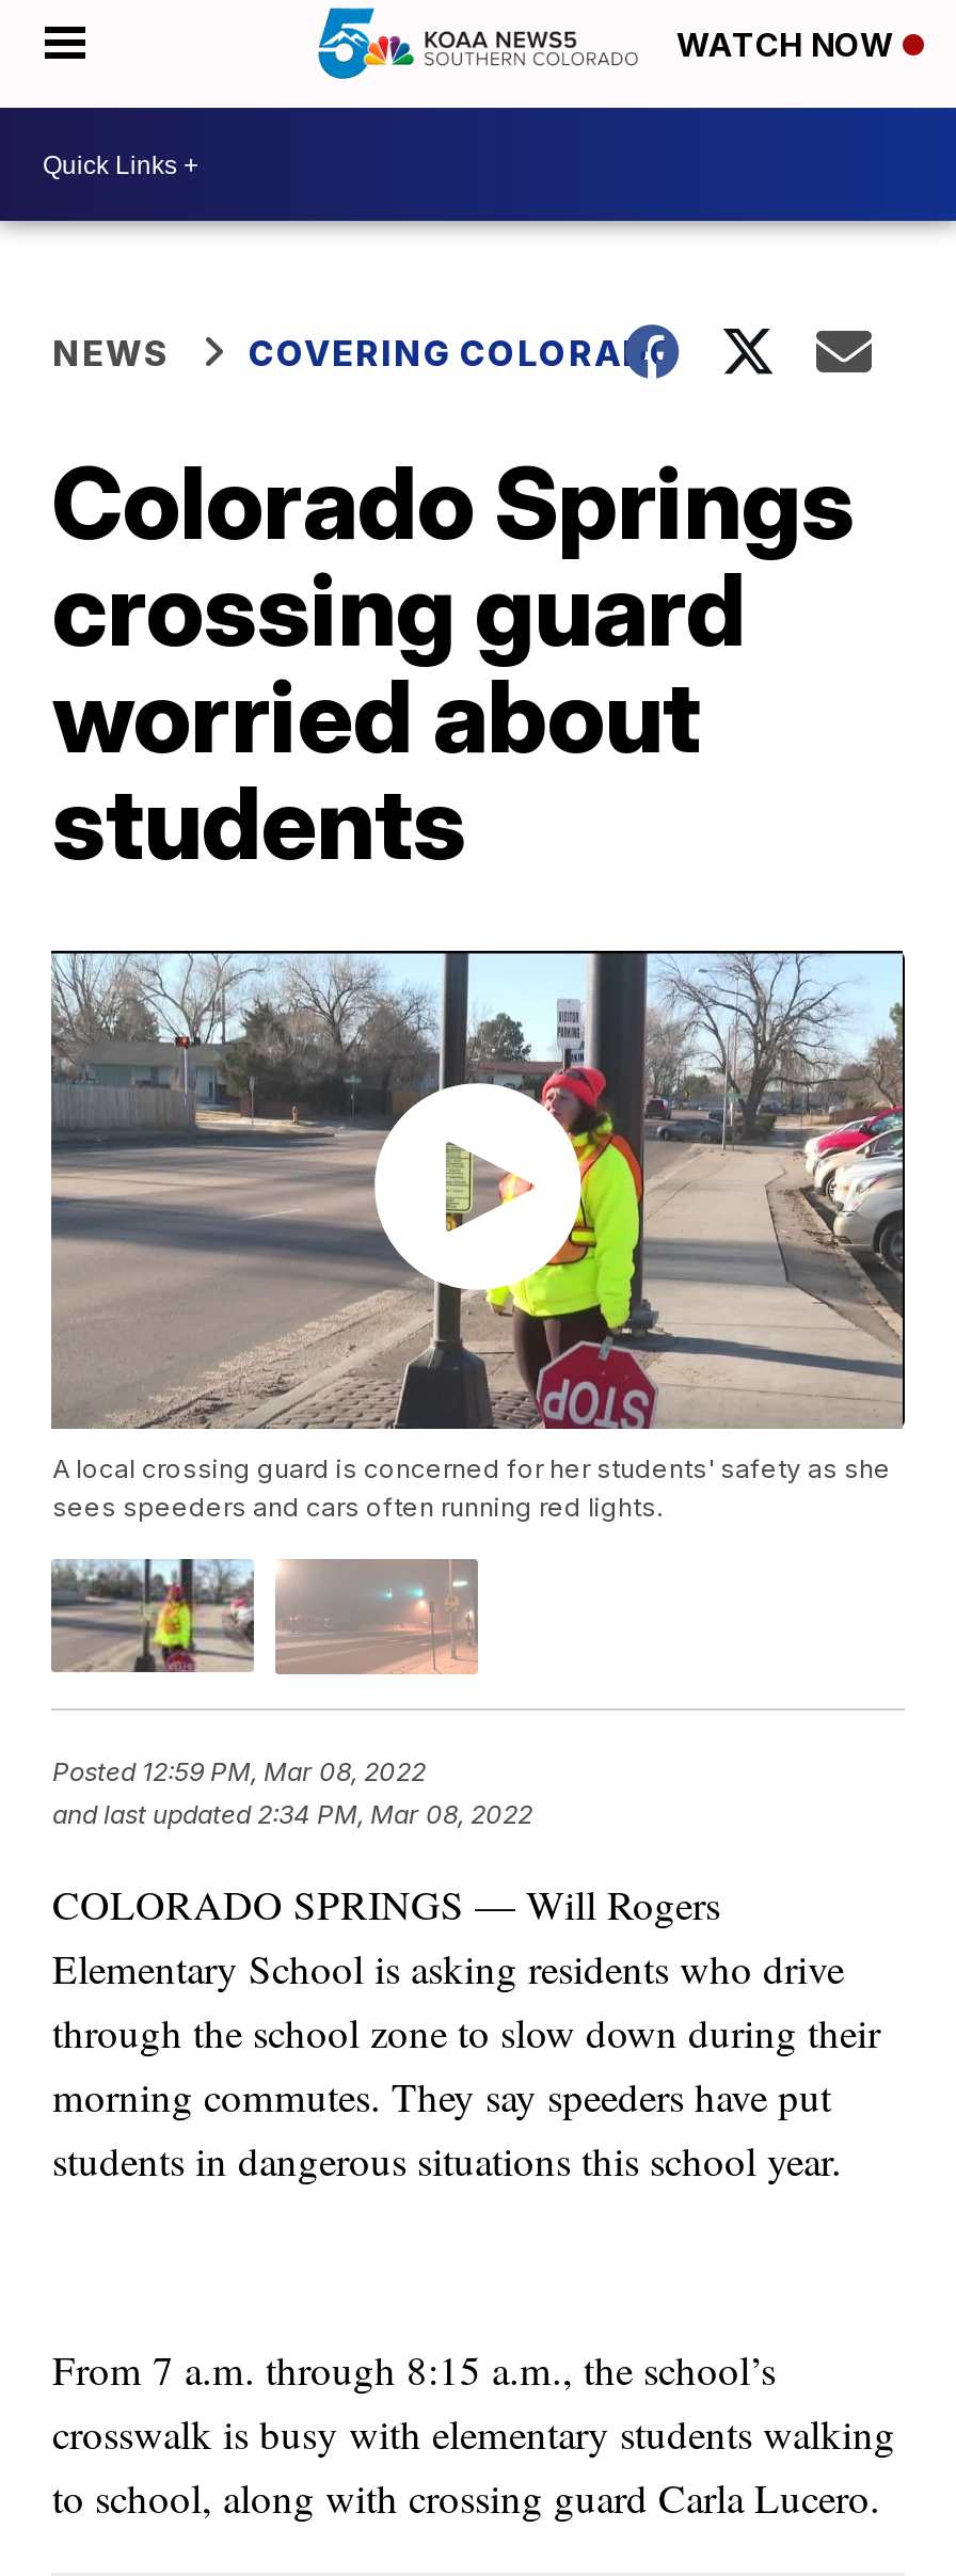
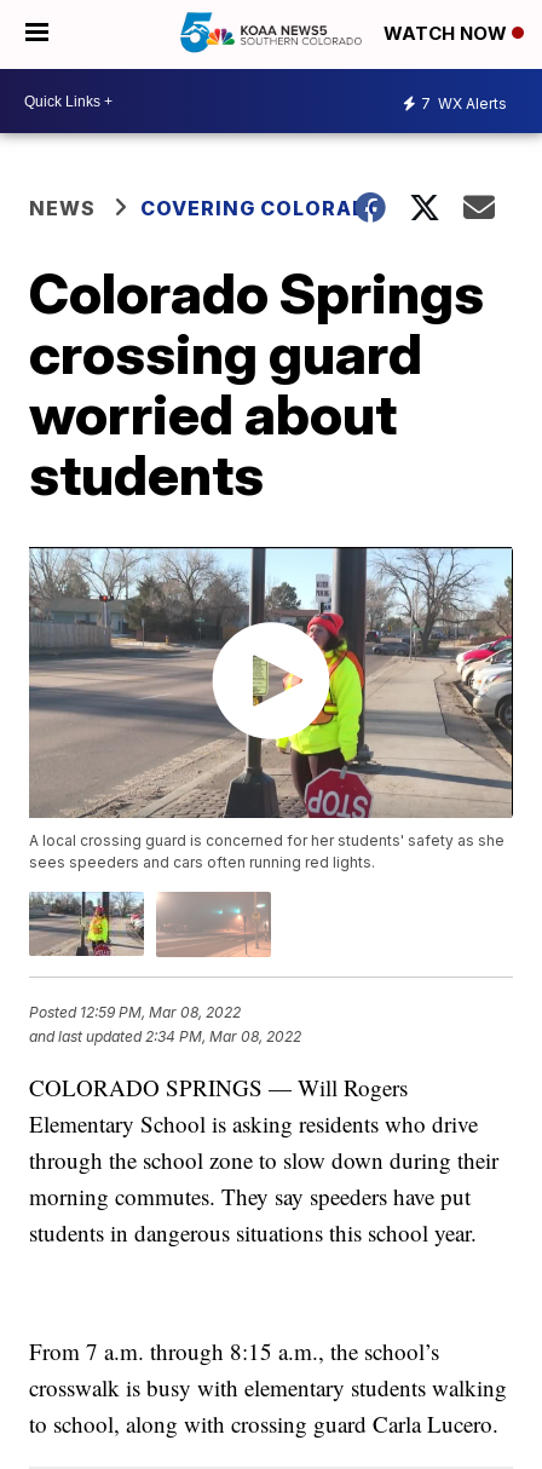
+ 7 WX Alerts
